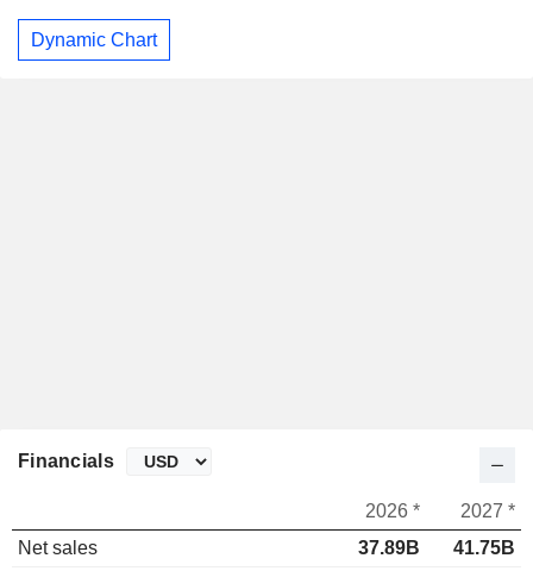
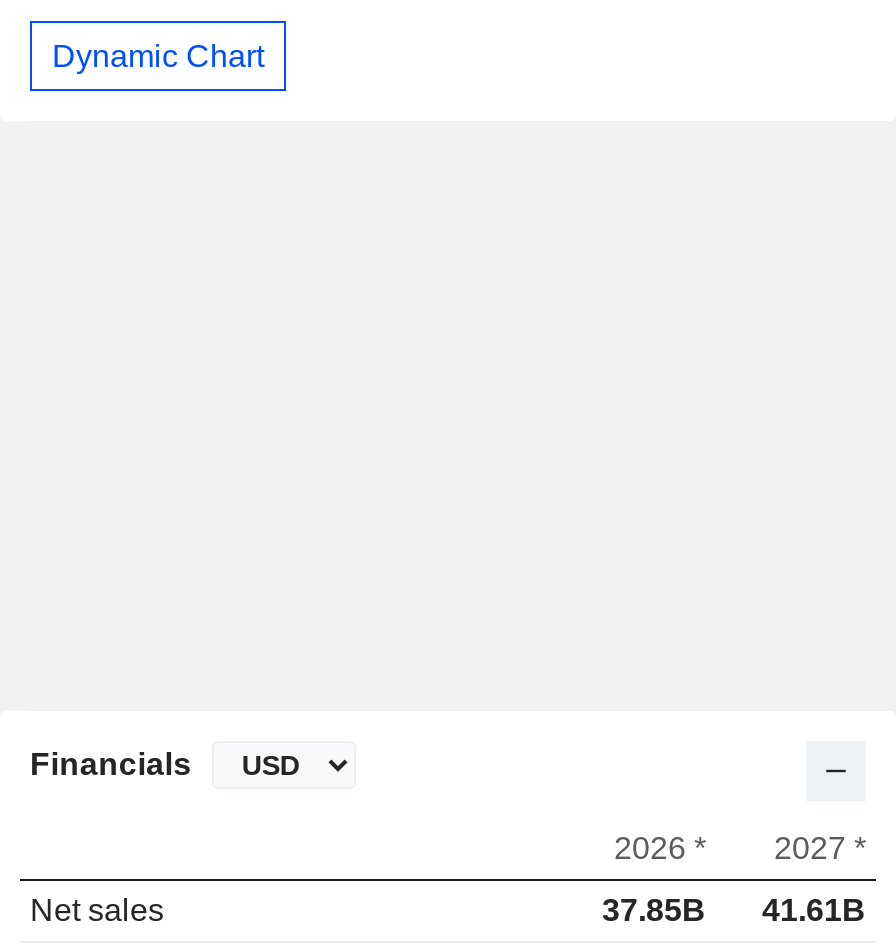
- 37.89B
- 41.75B
+ 37.85B
+ 41.61B
